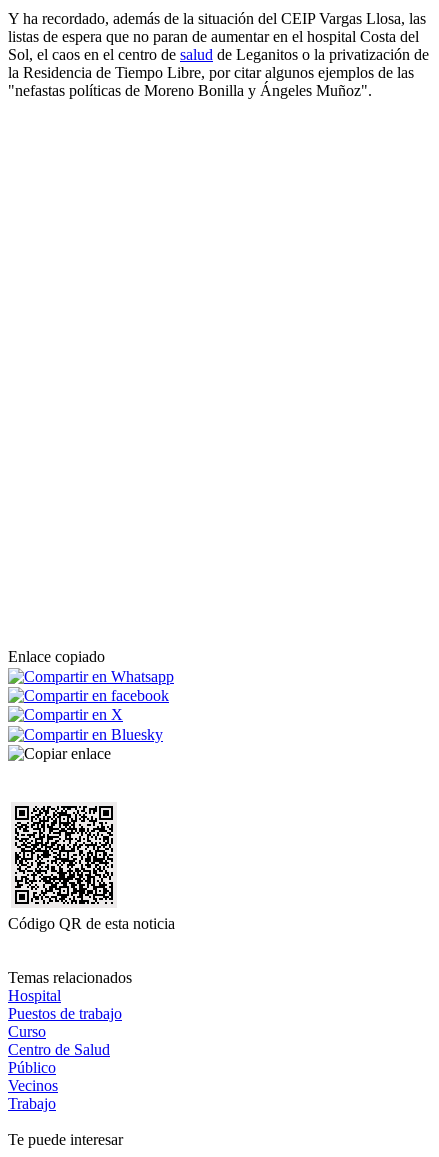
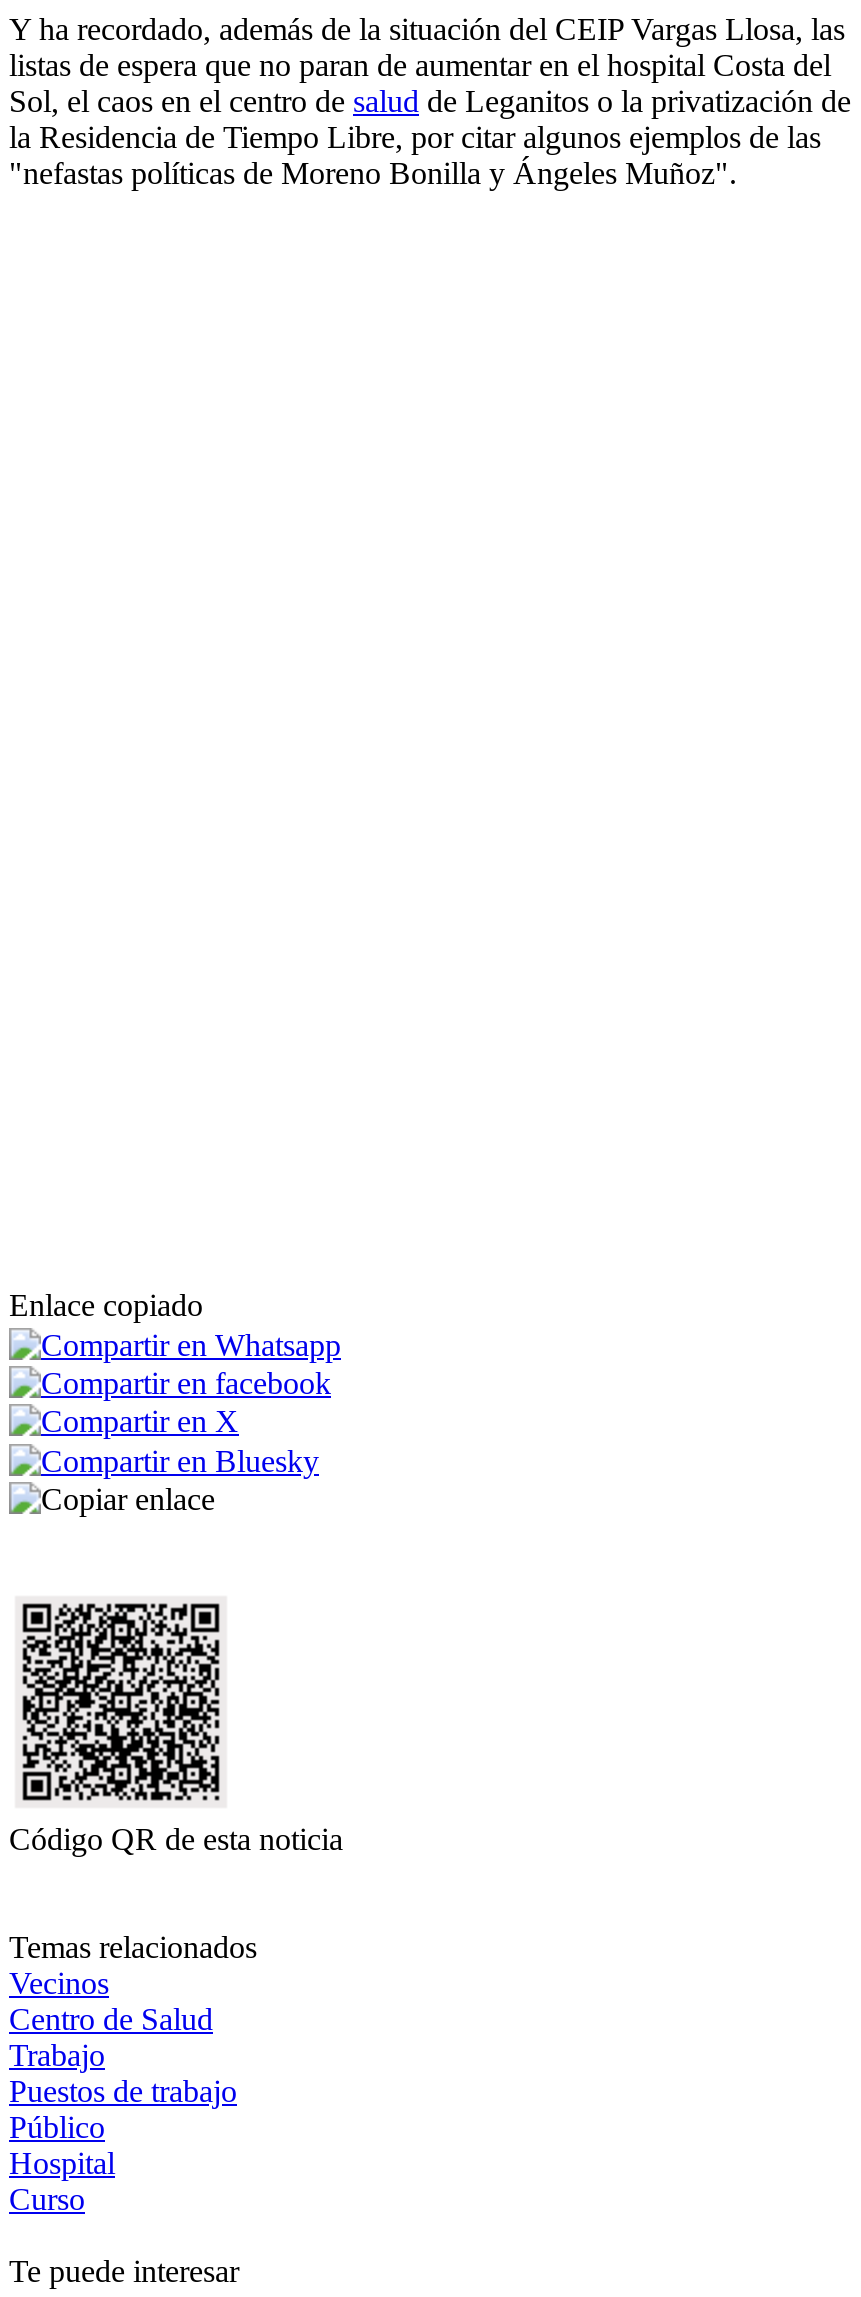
moved down: Hospital

moved up: Puestos de trabajo

moved down: Curso

moved up: Centro de Salud | Público | Vecinos | Trabajo
